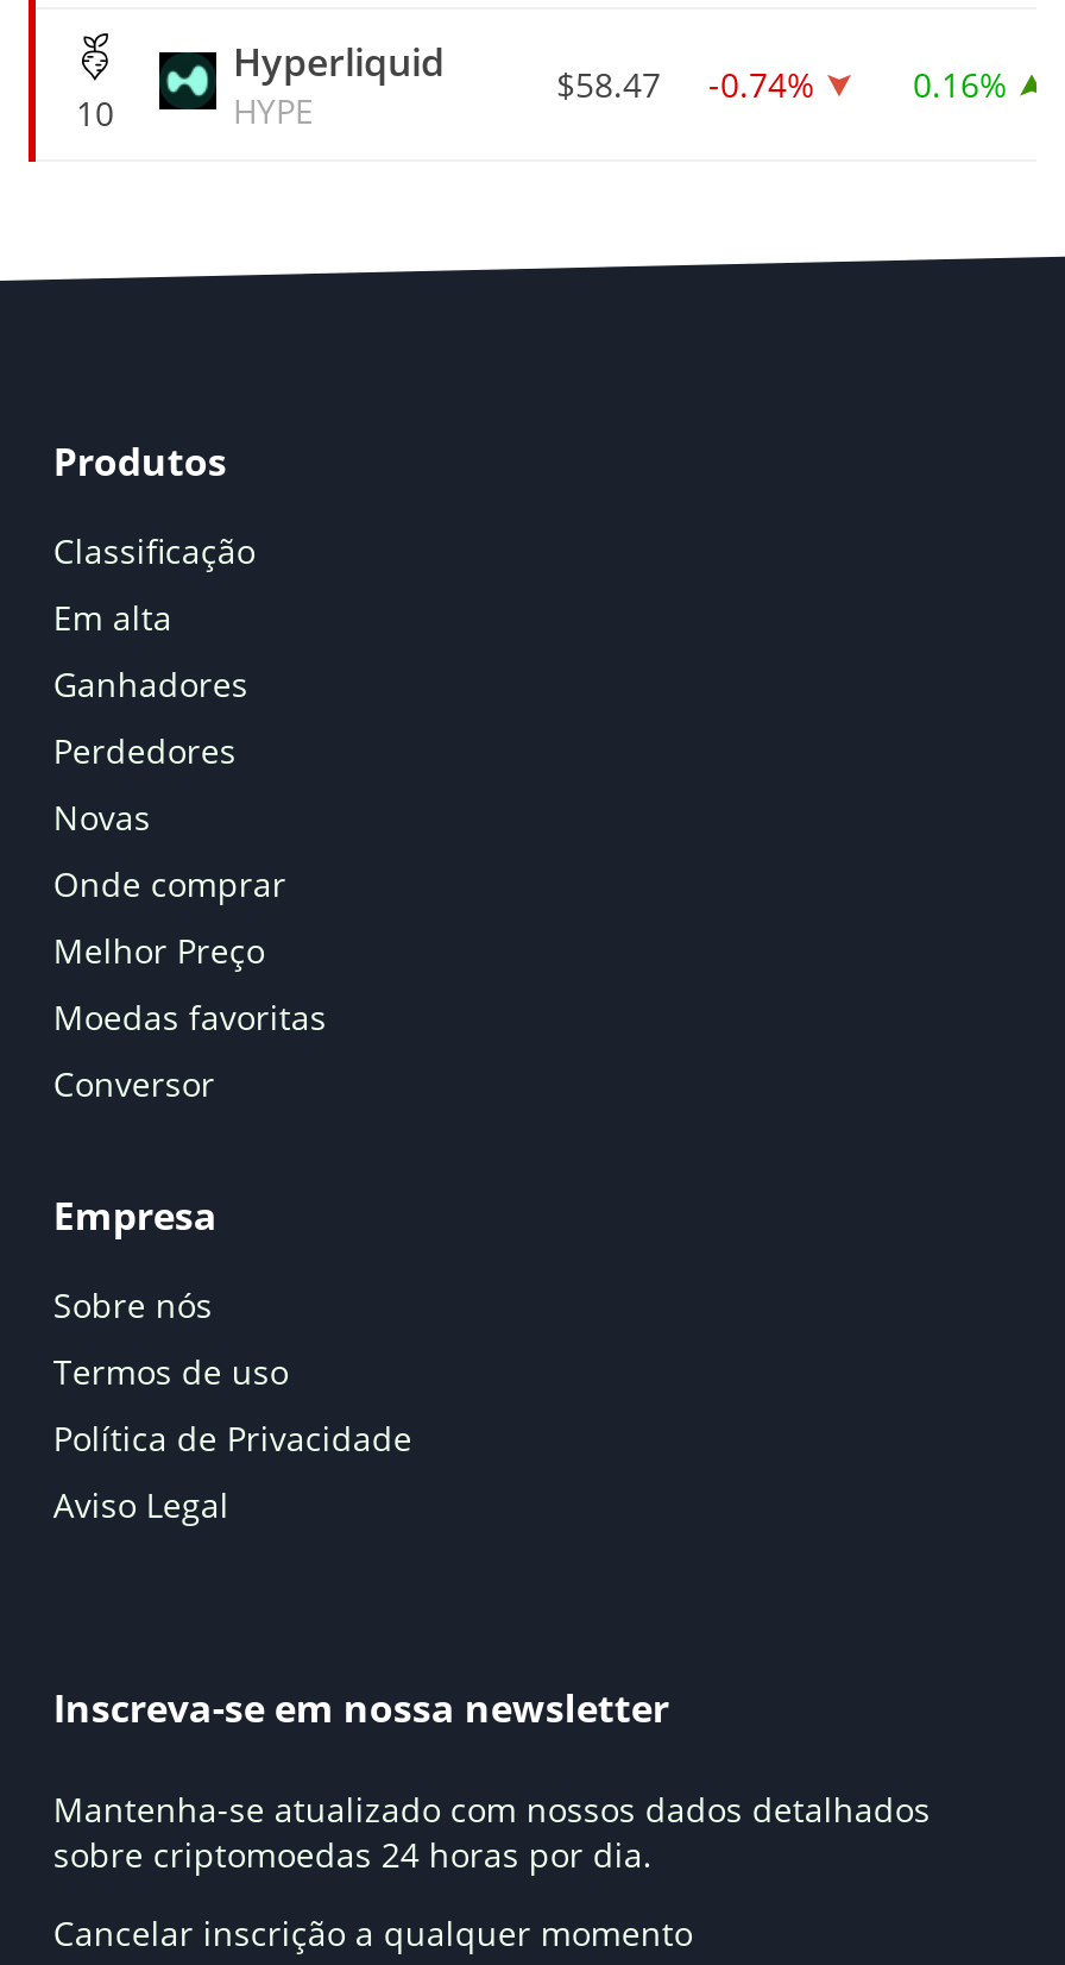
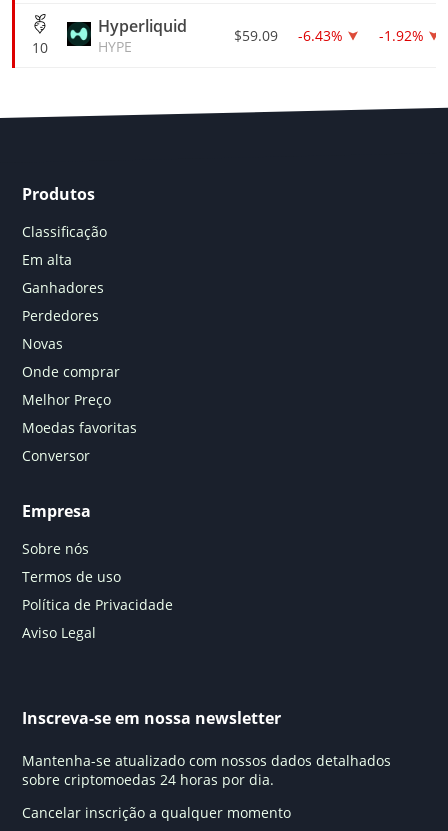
- $58.47
+ $59.09

- -0.74%
+ -6.43%

- 0.16%
+ -1.92%
